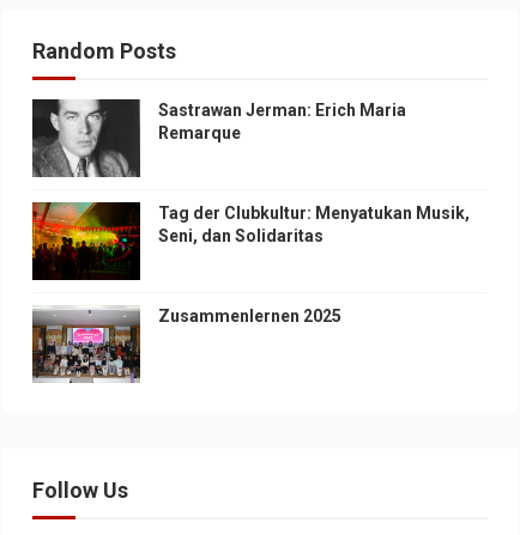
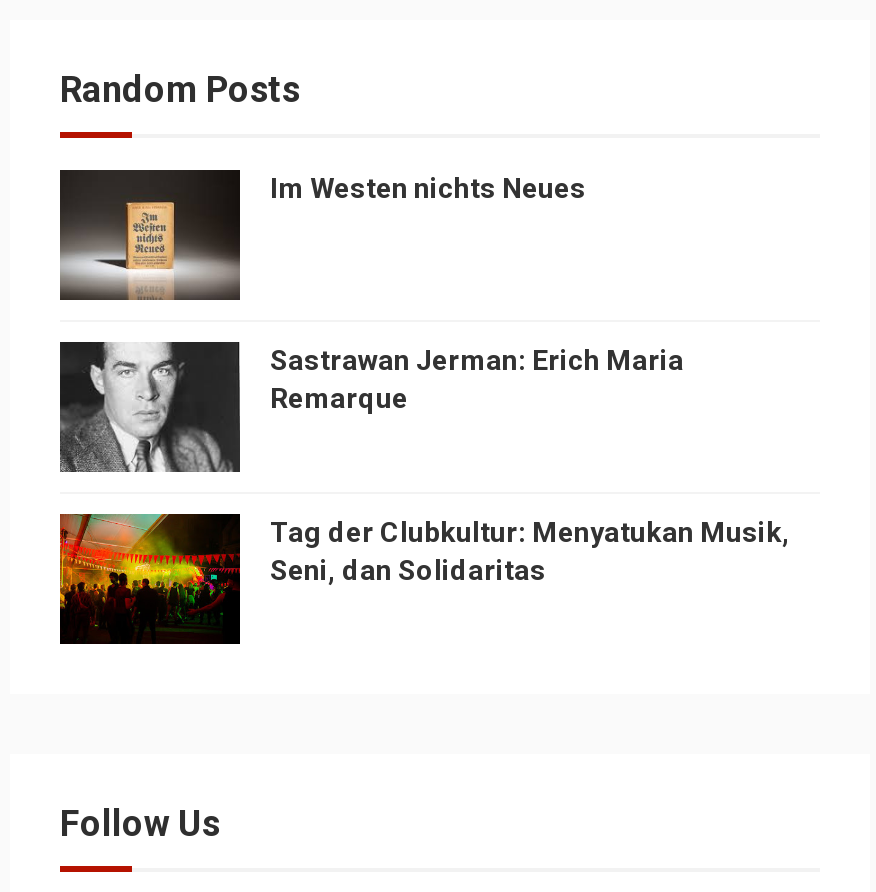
+ [image]
+ Im Westen nichts Neues

moved down: [image] | Sastrawan Jerman: Erich Maria | Remarque | Tag der Clubkultur: Menyatukan Musik, | Seni, dan Solidaritas

- [image]
- Zusammenlernen 2025
